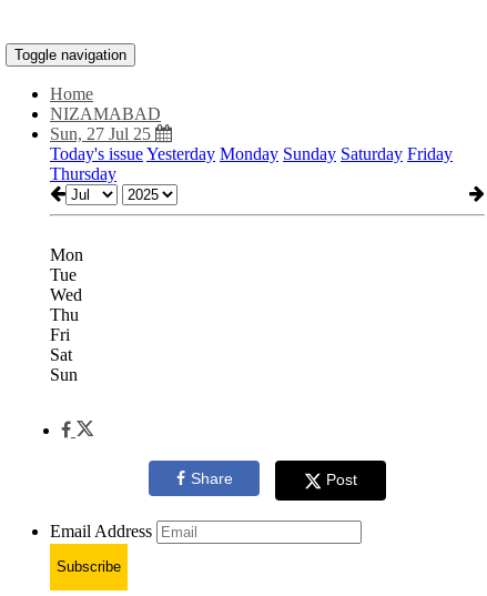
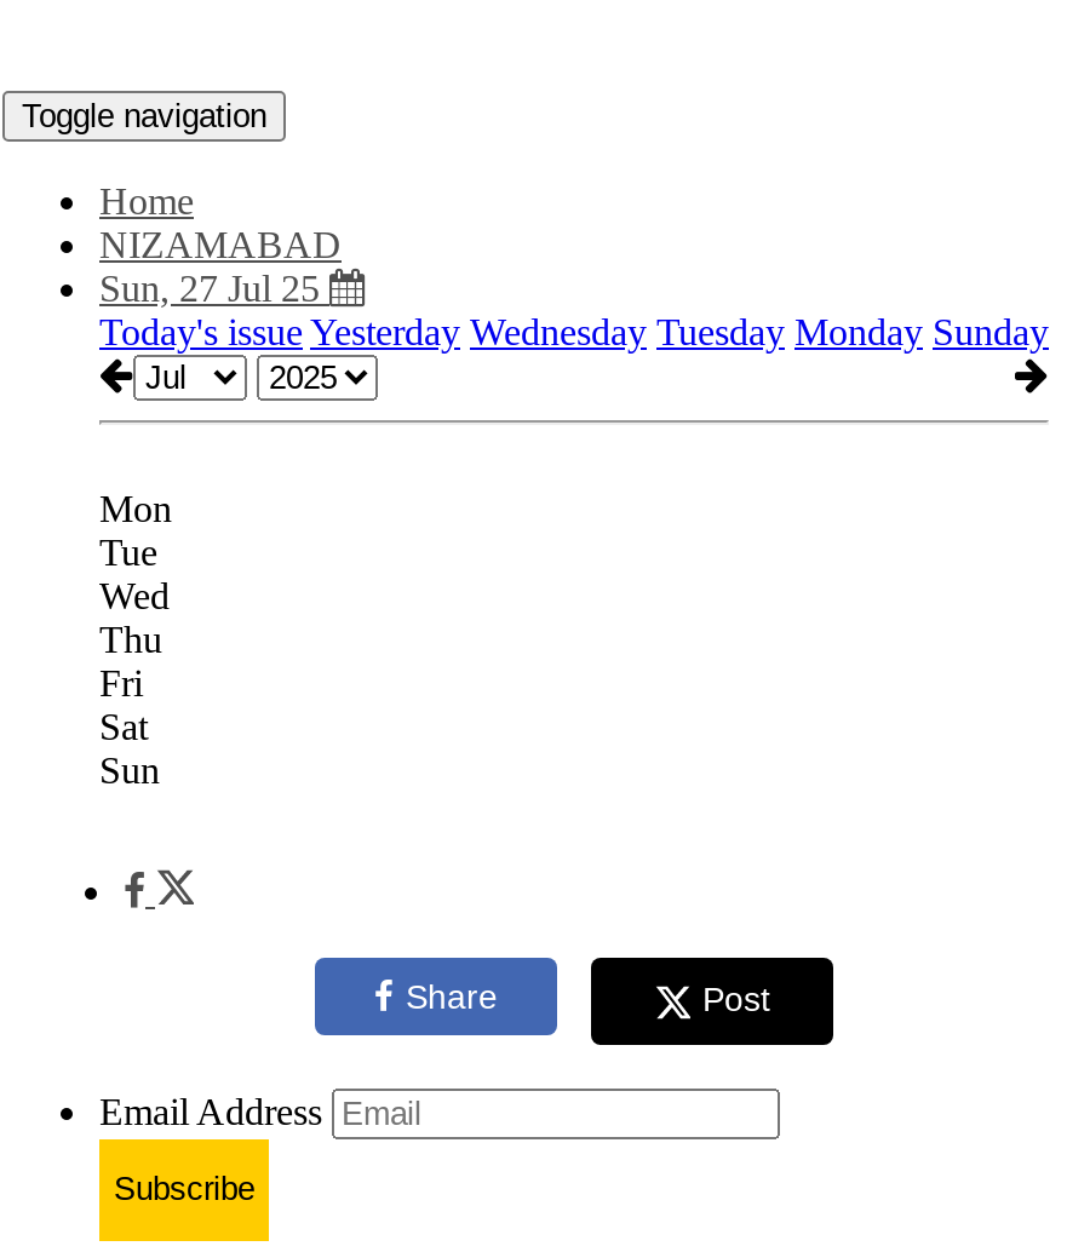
- Today's issue Yesterday Monday Sunday Saturday Friday
- Thursday
+ Today's issue Yesterday Wednesday Tuesday Monday Sunday
